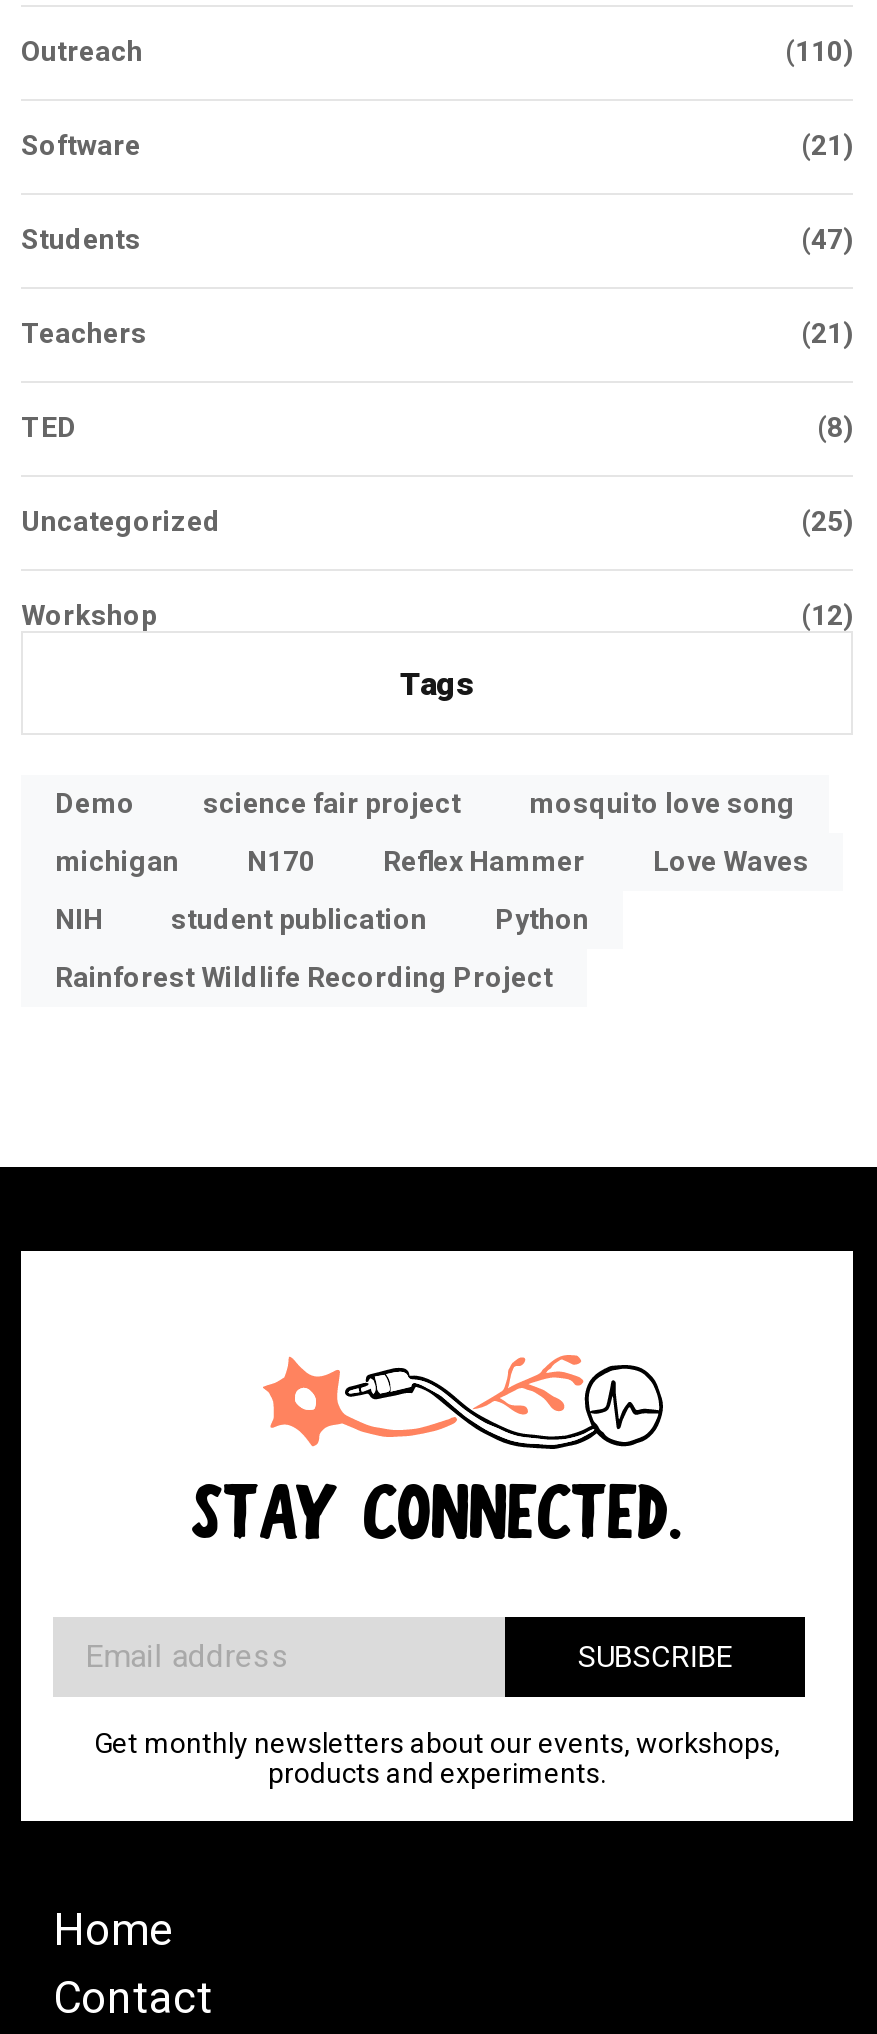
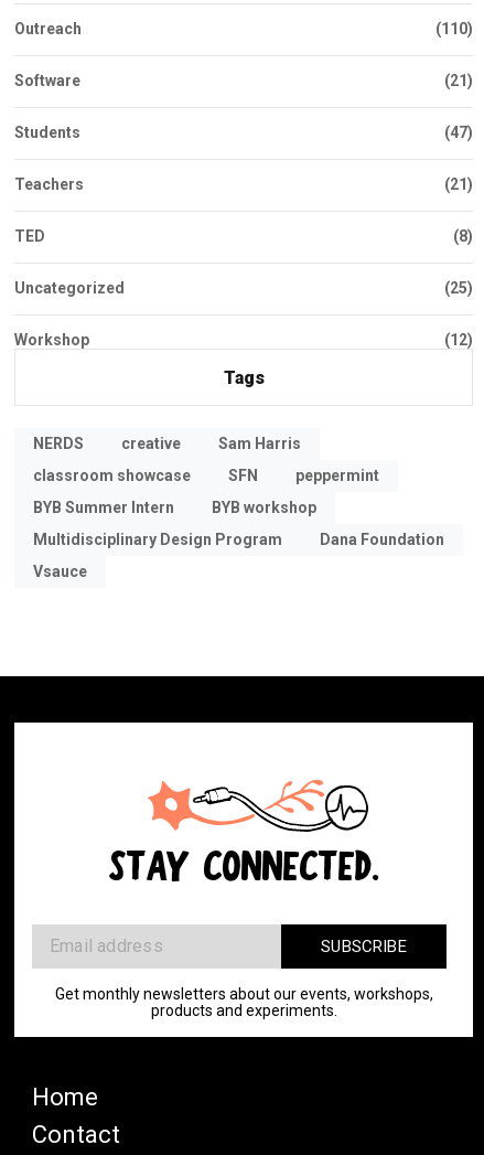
- Demo
- science fair project
- mosquito love song
- michigan
- N170
- Reflex Hammer
- Love Waves
- NIH
- student publication
- Python
- Rainforest Wildlife Recording Project
+ NERDS
+ creative
+ Sam Harris
+ classroom showcase
+ SFN
+ peppermint
+ BYB Summer Intern
+ BYB workshop
+ Multidisciplinary Design Program
+ Dana Foundation
+ Vsauce
